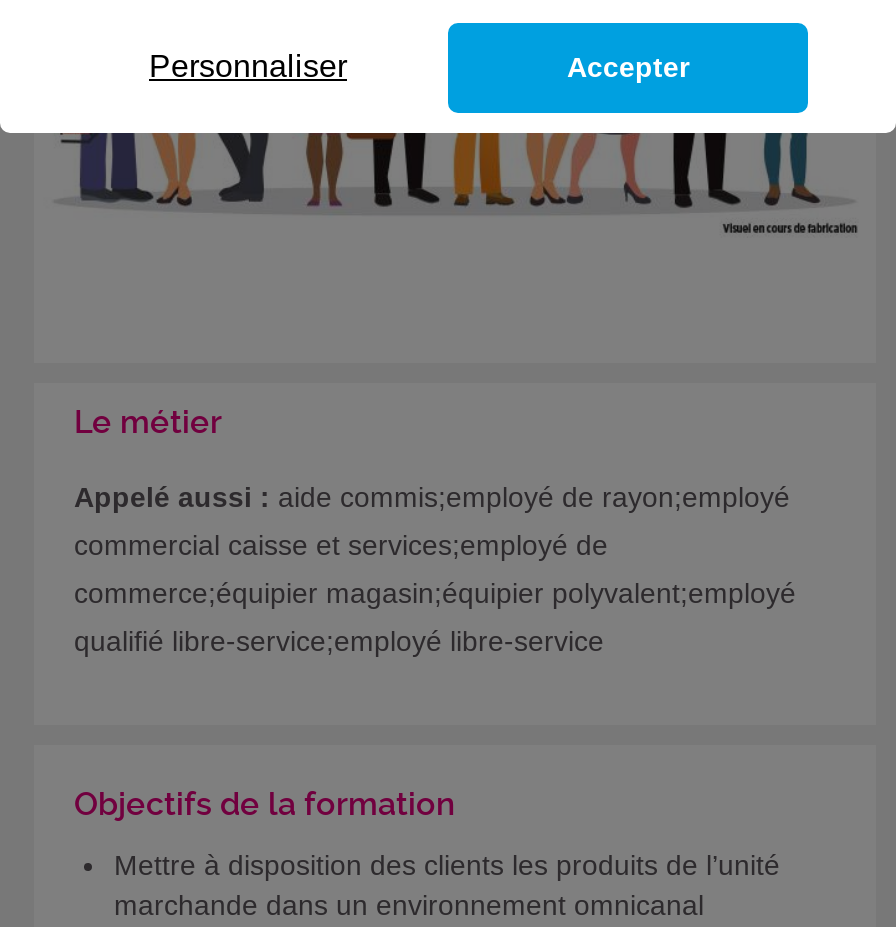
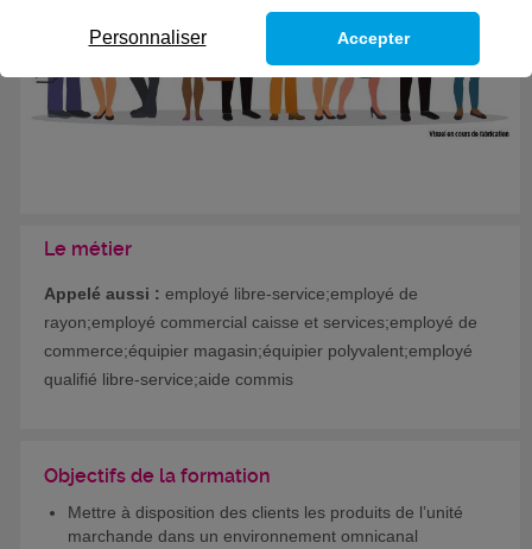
- Appelé aussi : aide commis;employé de rayon;employé
+ Appelé aussi : employé libre-service;employé de

- commercial caisse et services;employé de
+ rayon;employé commercial caisse et services;employé de

- qualifié libre-service;employé libre-service
+ qualifié libre-service;aide commis
